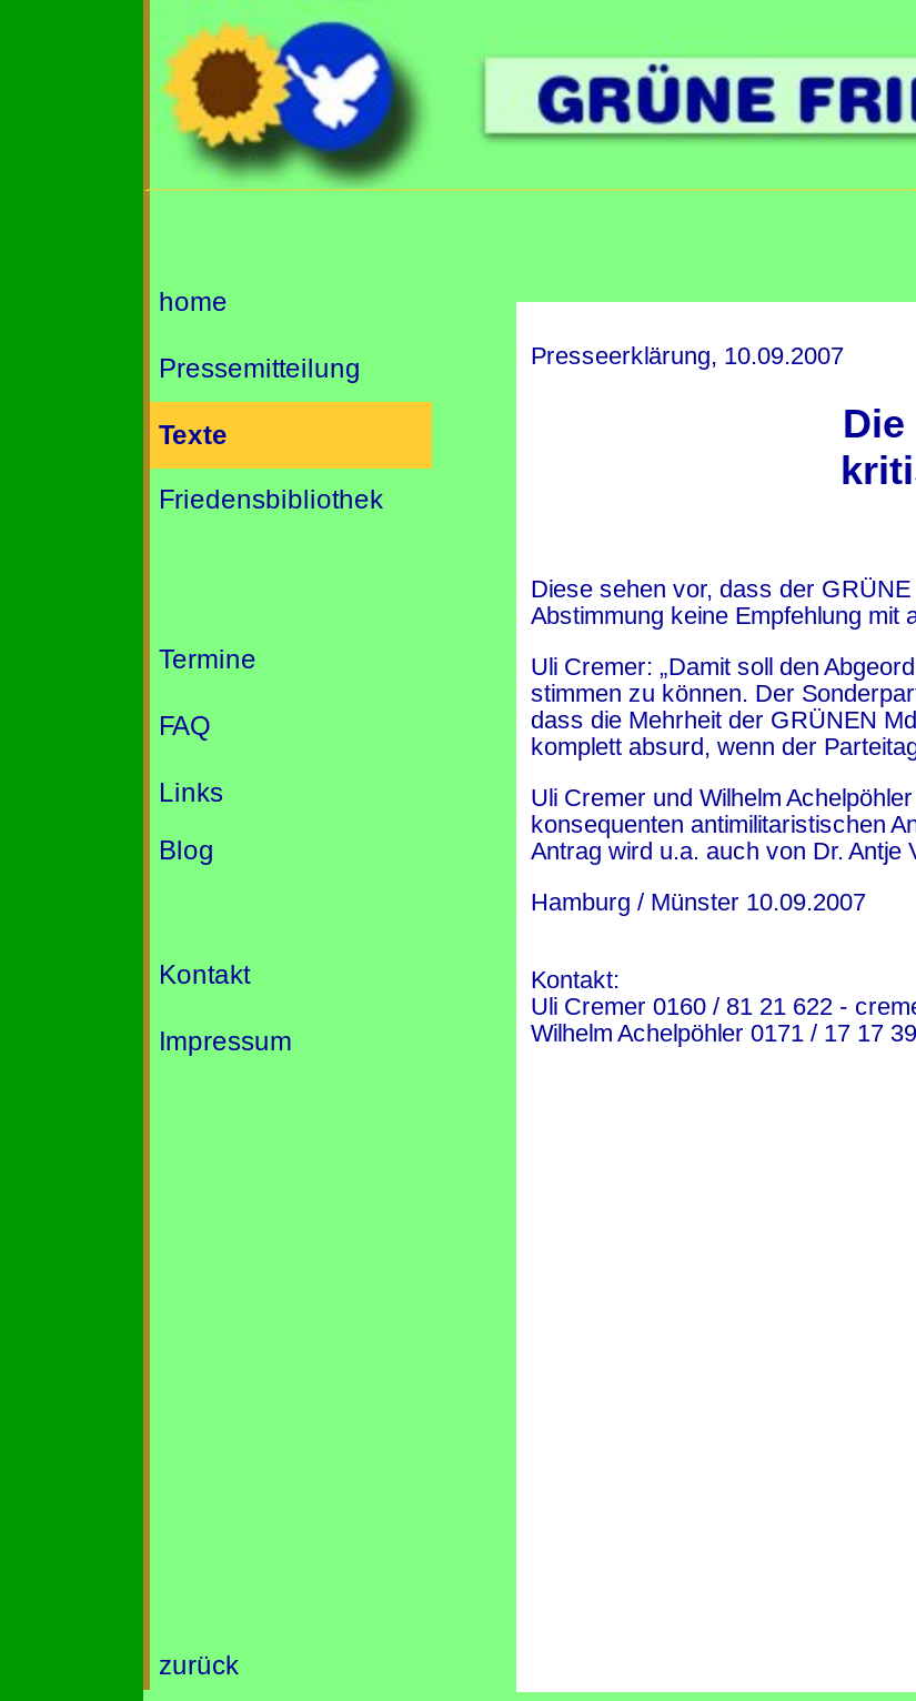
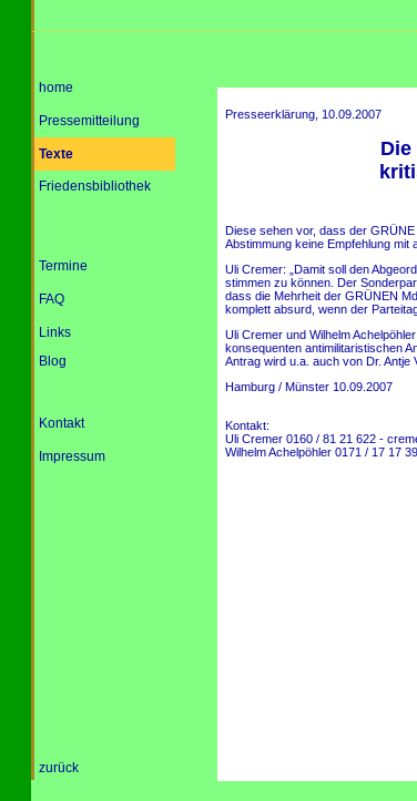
- [image]

- [image]
